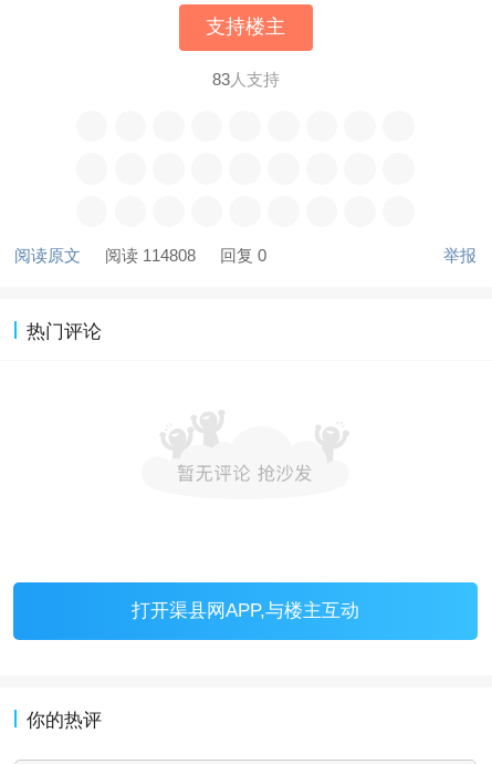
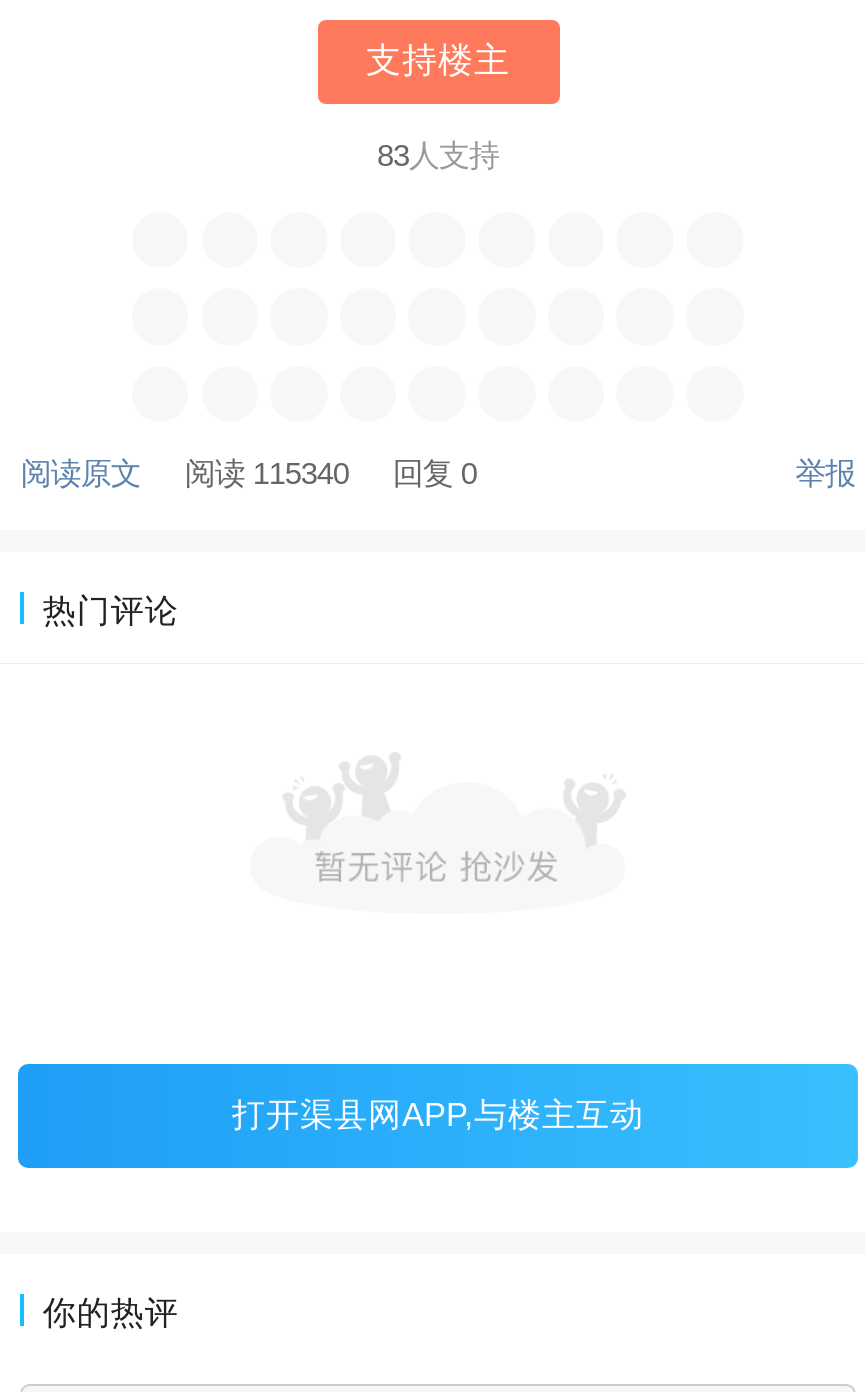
- 阅读原文 阅读 114808 回复 0
+ 阅读原文 阅读 115340 回复 0
